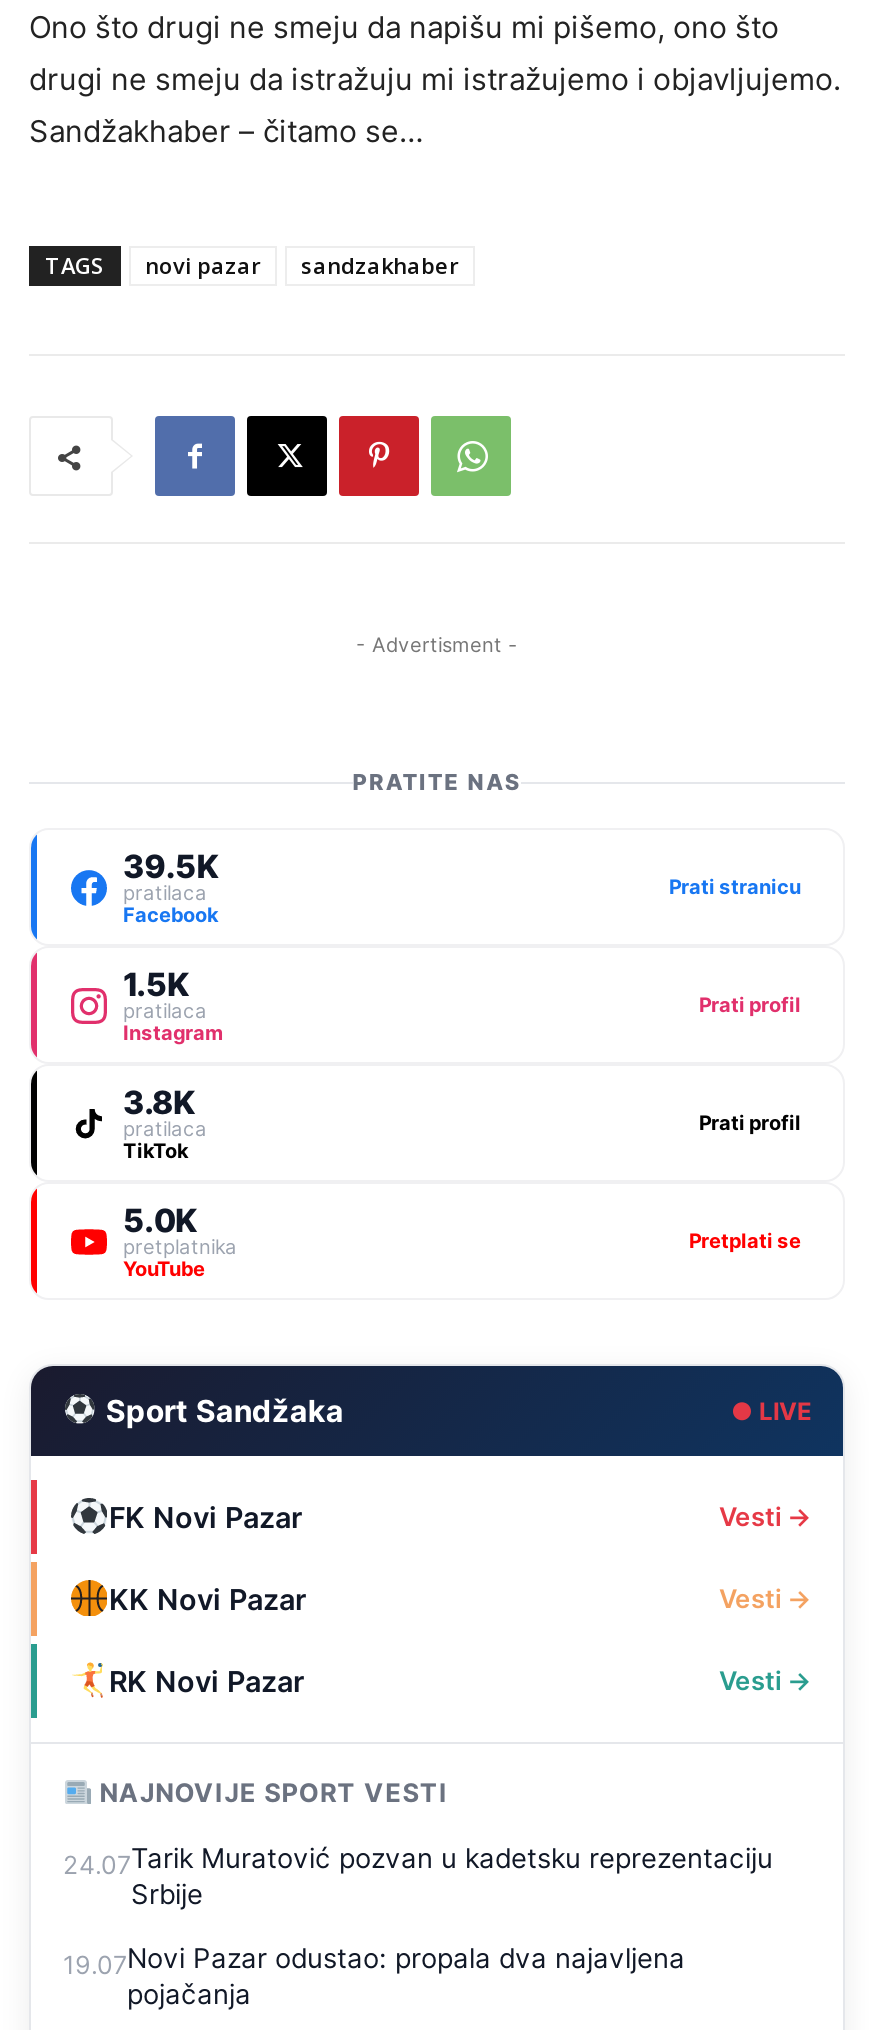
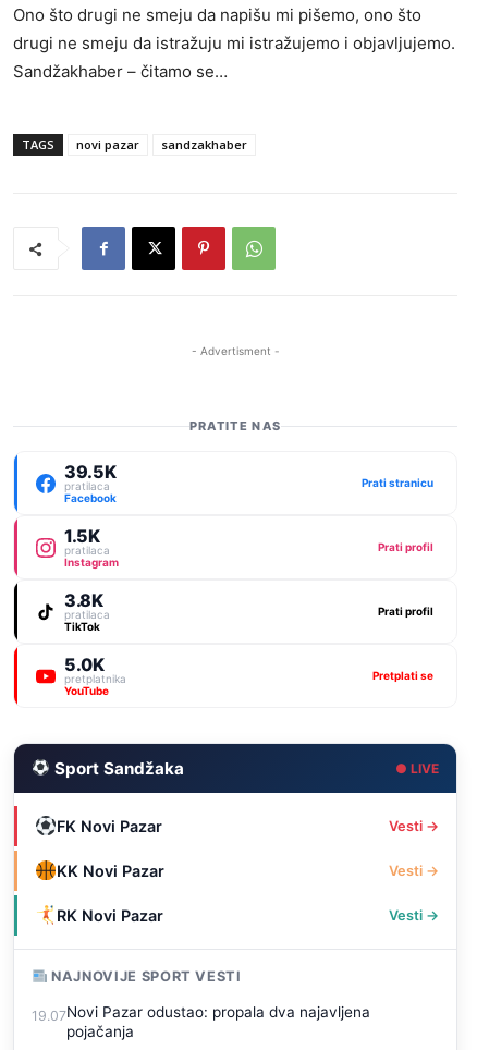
- 24.07Tarik Muratović pozvan u kadetsku reprezentaciju
- Srbije
